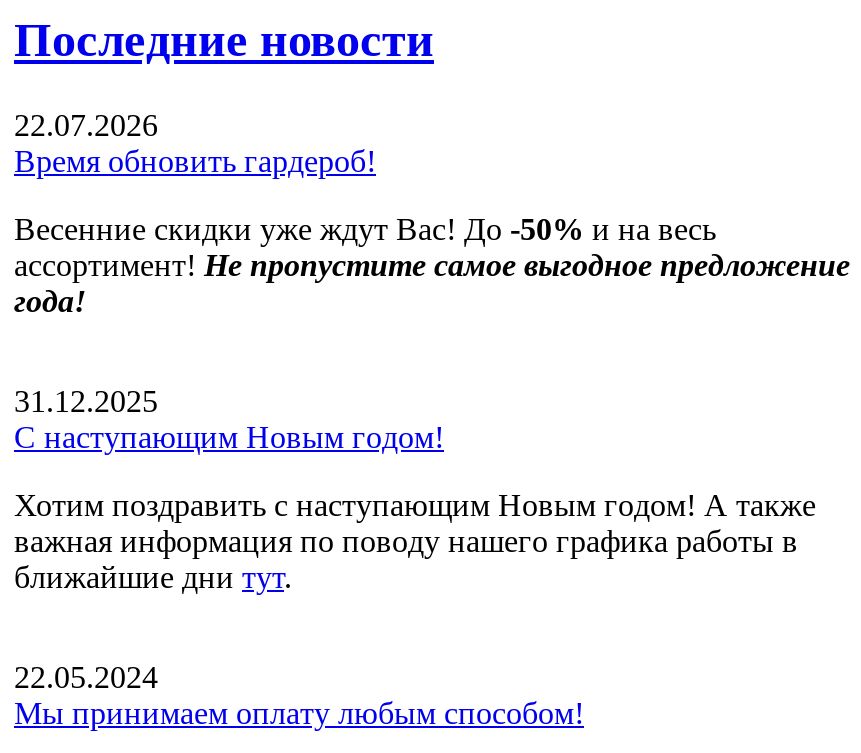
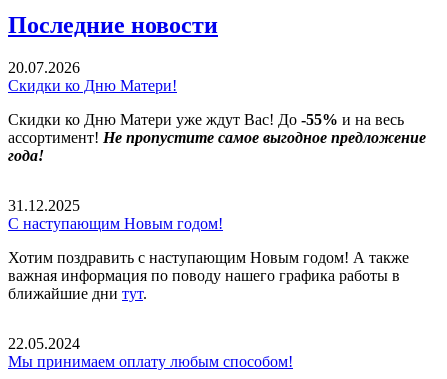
- 22.07.2026
- Время обновить гардероб!
+ 20.07.2026
+ Скидки ко Дню Матери!

- Весенние скидки уже ждут Вас! До -50% и на весь
+ Скидки ко Дню Матери уже ждут Вас! До -55% и на весь
